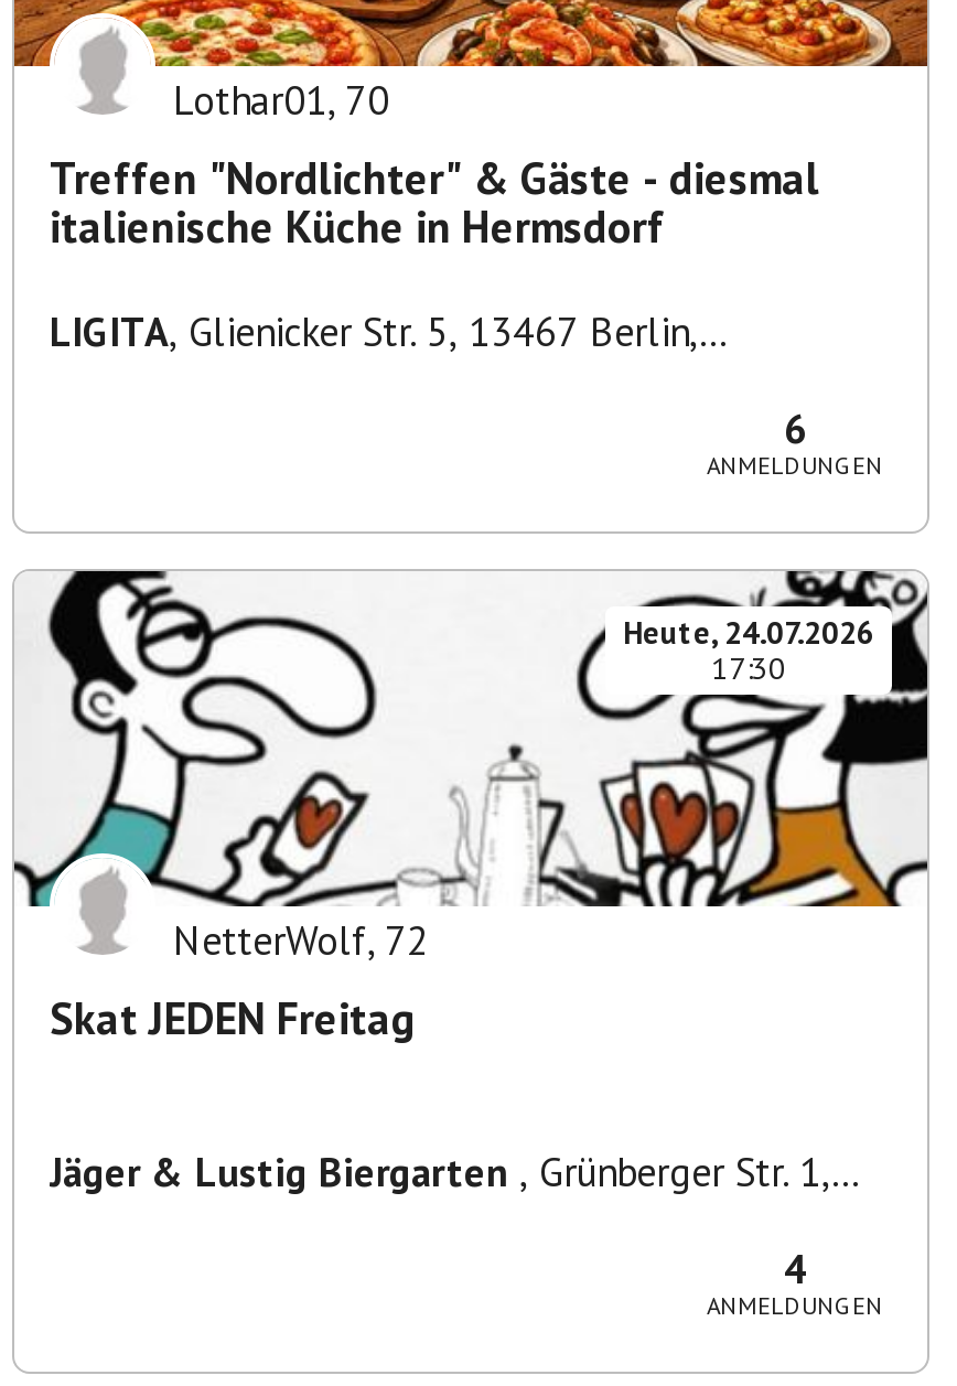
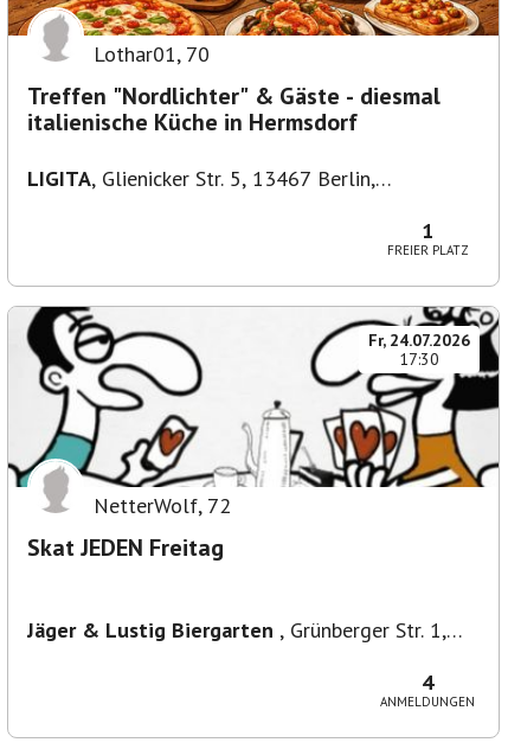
- 6
- ANMELDUNGEN
+ 1
+ FREIER PLATZ

- Heute, 24.07.2026
+ Fr, 24.07.2026
